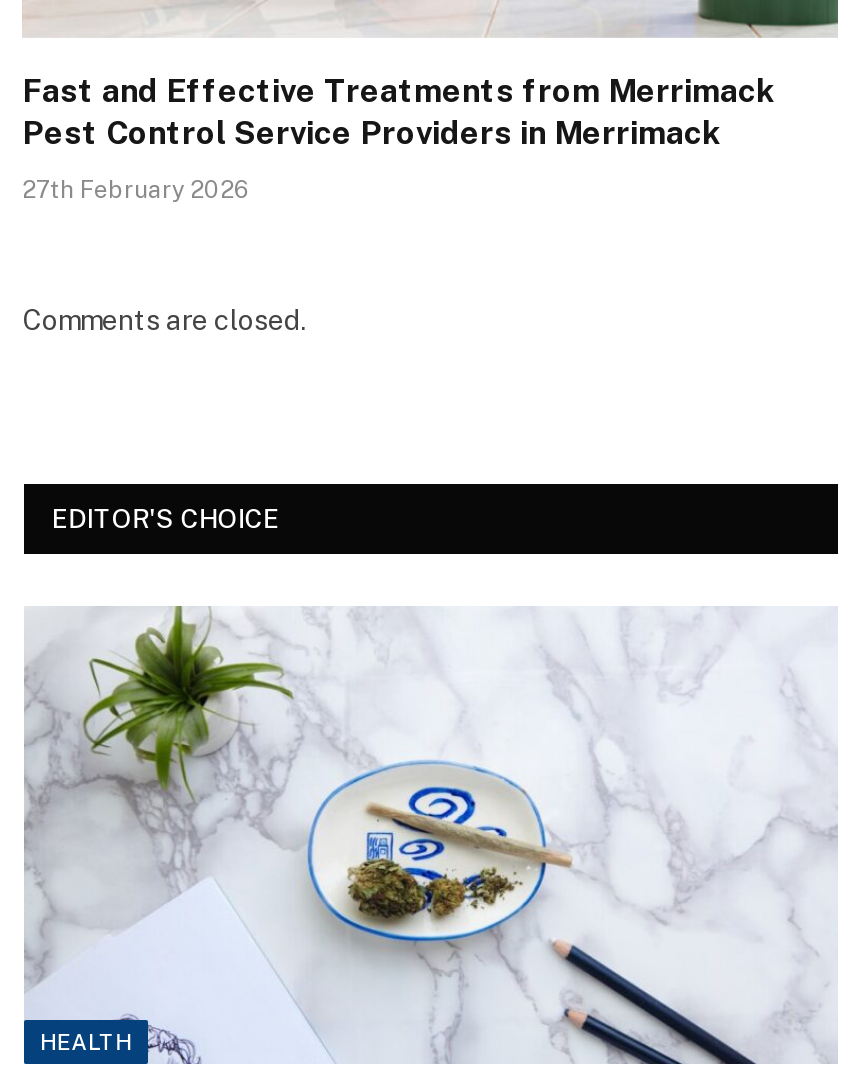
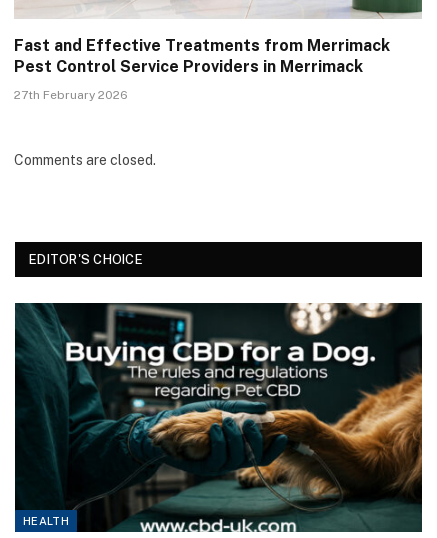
- [image]
+ [image]
